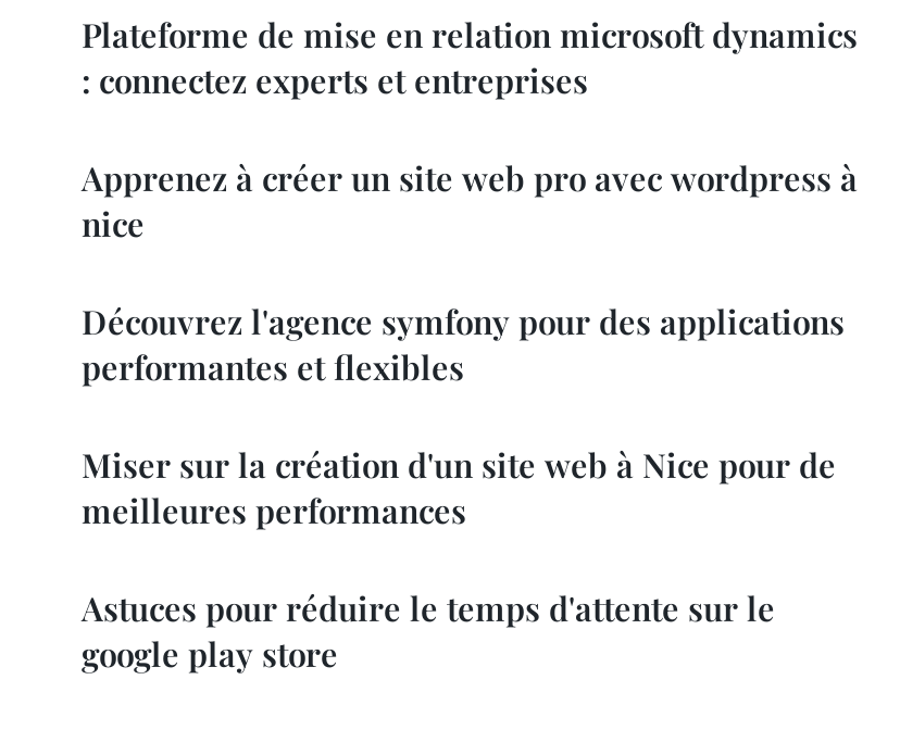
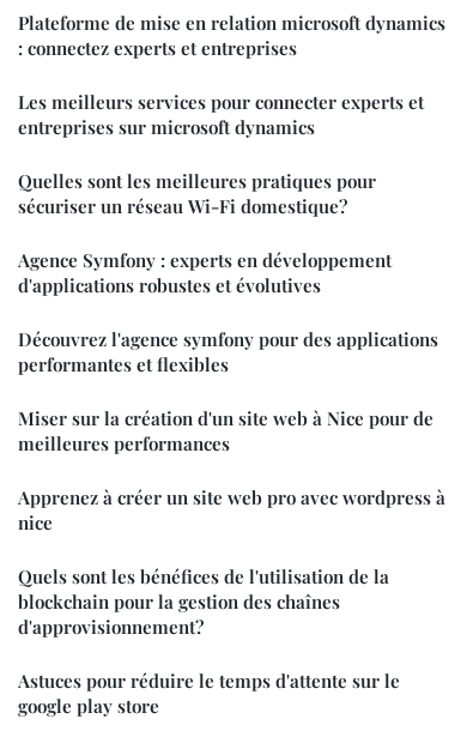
+ Les meilleurs services pour connecter experts et
+ entreprises sur microsoft dynamics
+ Quelles sont les meilleures pratiques pour
+ sécuriser un réseau Wi-Fi domestique?
+ Agence Symfony : experts en développement
+ d'applications robustes et évolutives

moved down: Apprenez à créer un site web pro avec wordpress à | nice

+ Quels sont les bénéfices de l'utilisation de la
+ blockchain pour la gestion des chaînes
+ d'approvisionnement?
